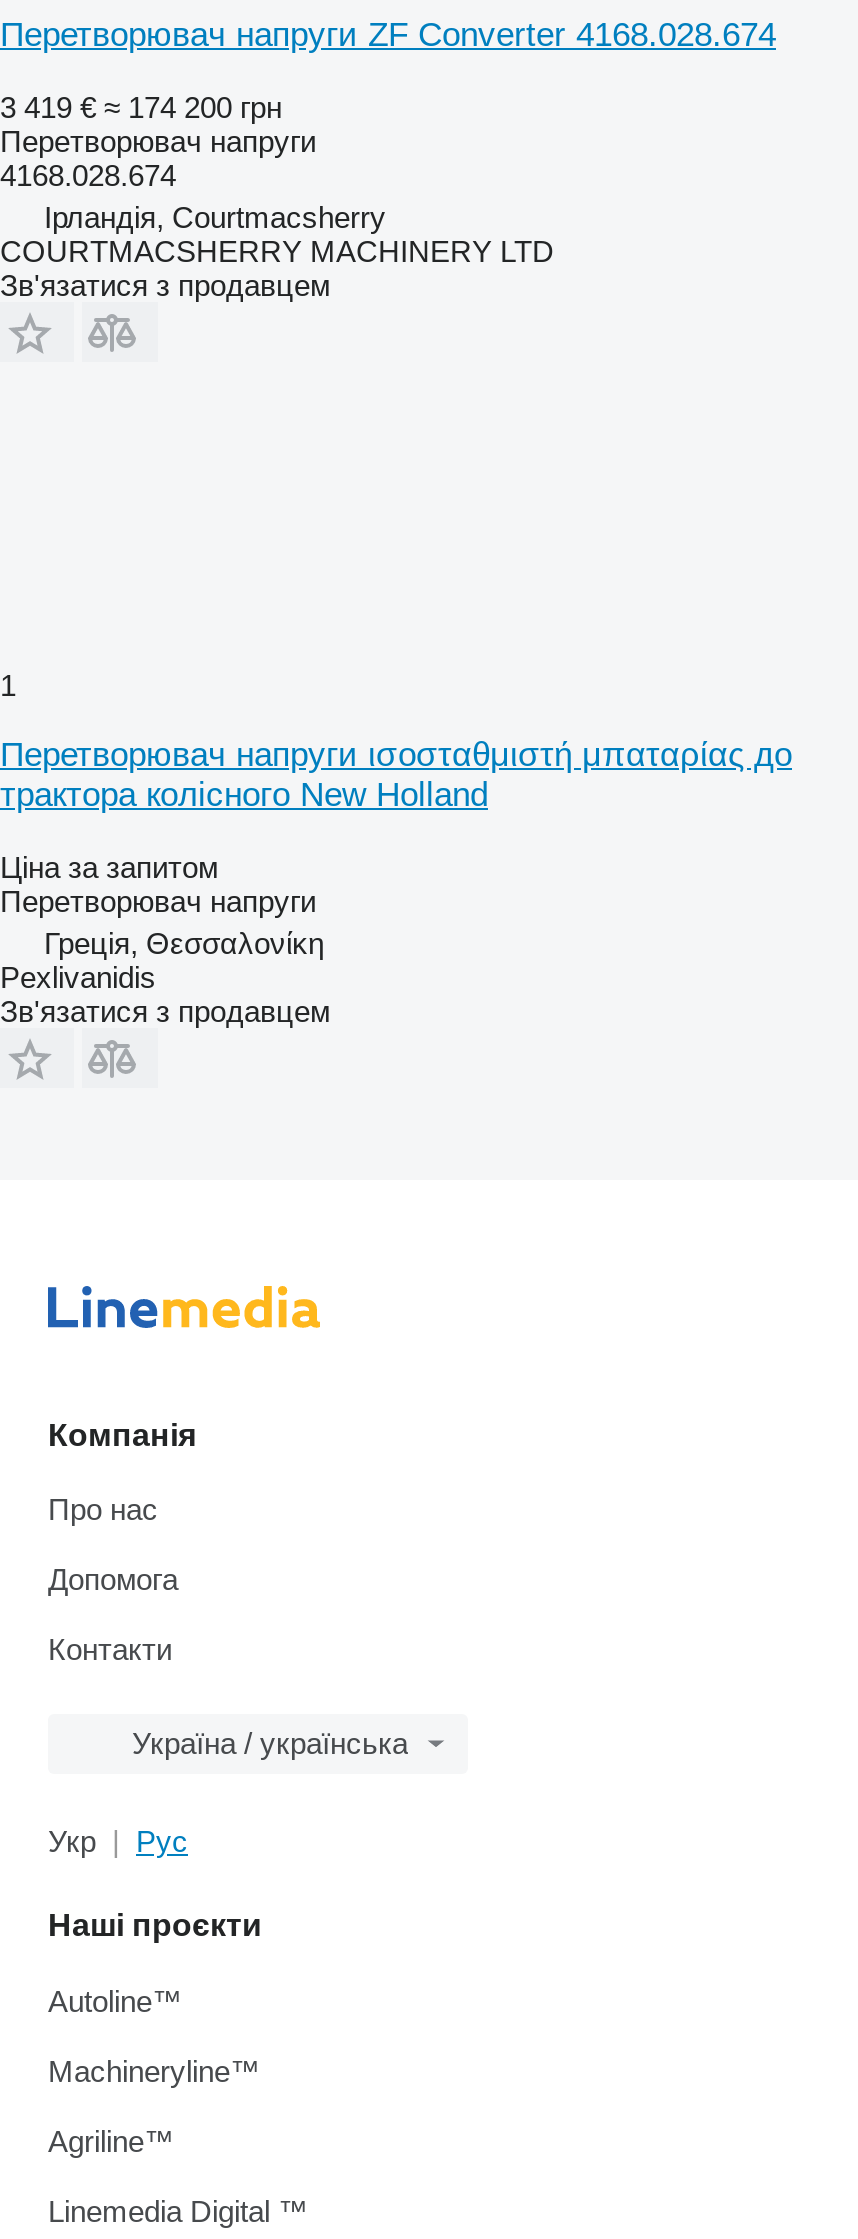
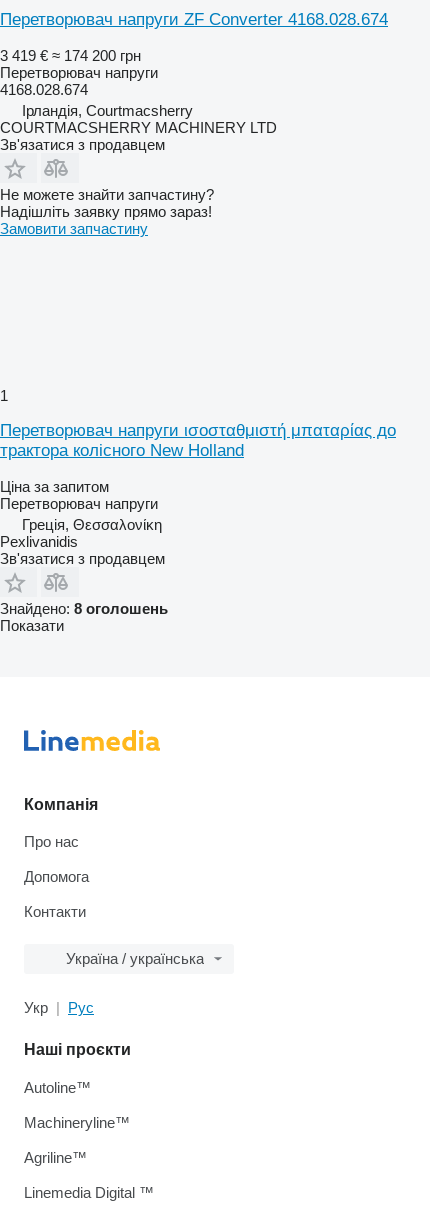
+ Не можете знайти запчастину?
+ Надішліть заявку прямо зараз!
+ Замовити запчастину

+ Знайдено: 8 оголошень
+ Показати
